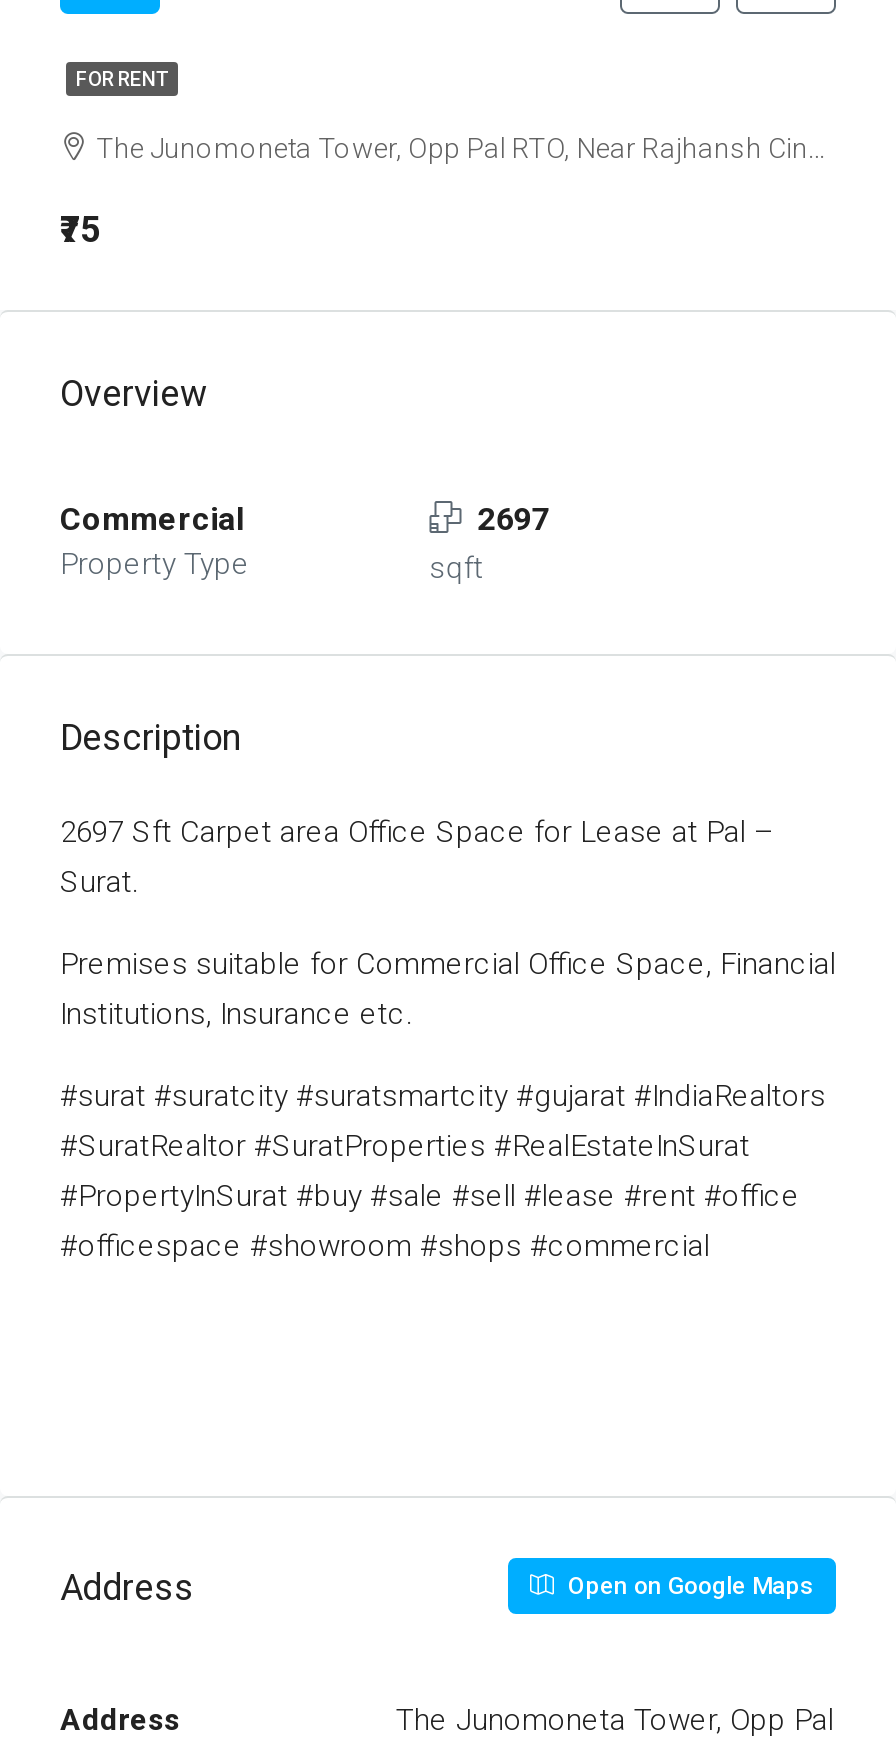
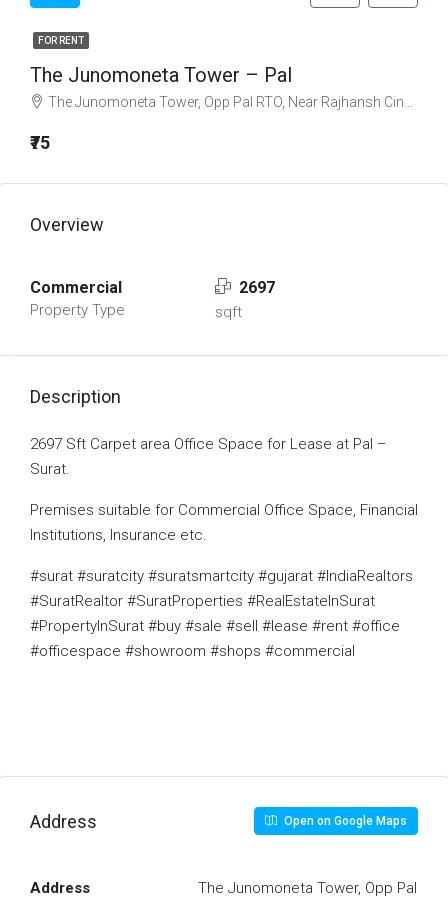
+ The Junomoneta Tower – Pal
